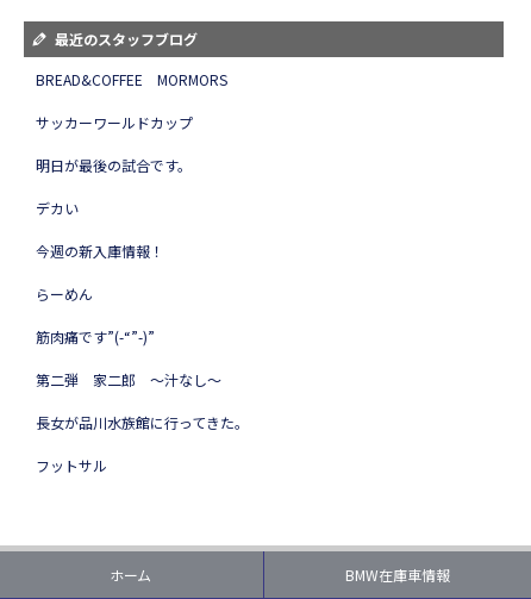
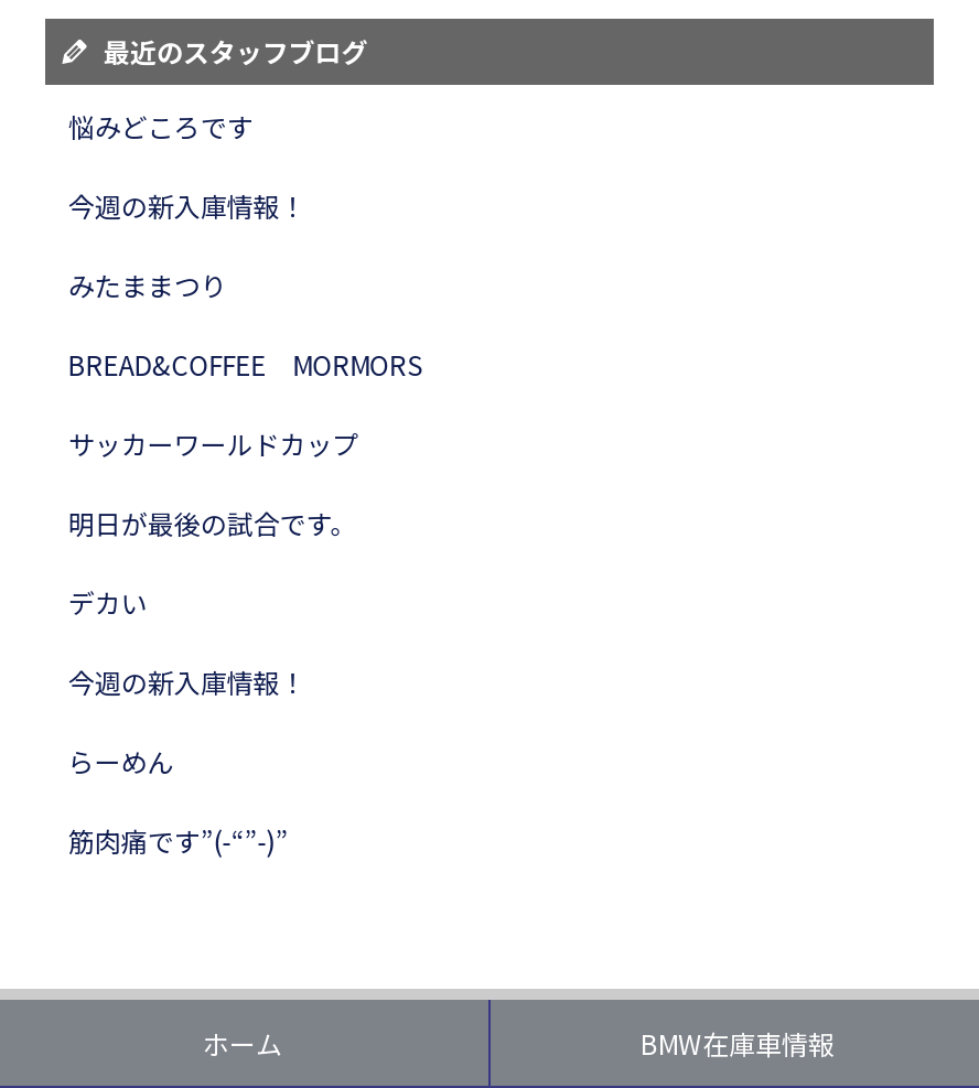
+ 悩みどころです
+ 今週の新入庫情報！
+ みたままつり

moved down: BREAD&COFFEE MORMORS | サッカーワールドカップ | 明日が最後の試合です。 | デカい | 今週の新入庫情報！ | らーめん | 筋肉痛です”(-“”-)”

- 第二弾 家二郎 ～汁なし～
- 長女が品川水族館に行ってきた。
- フットサル
